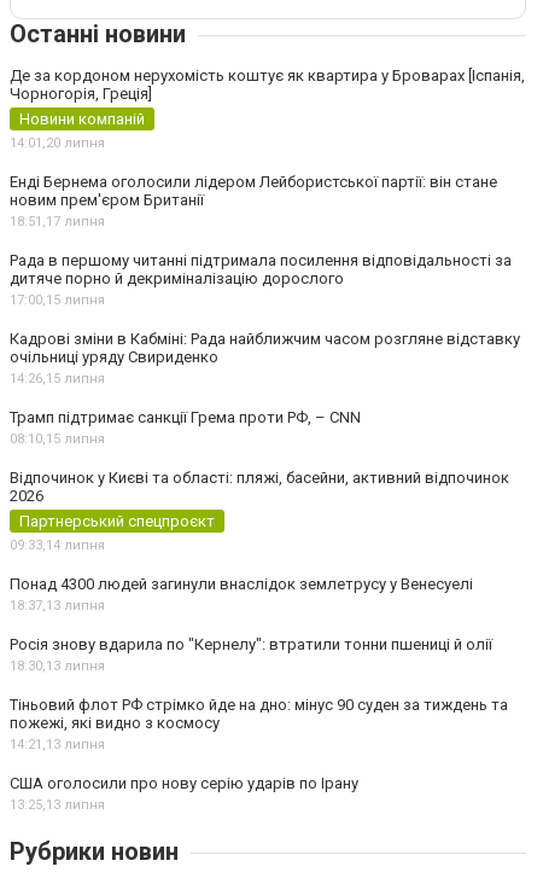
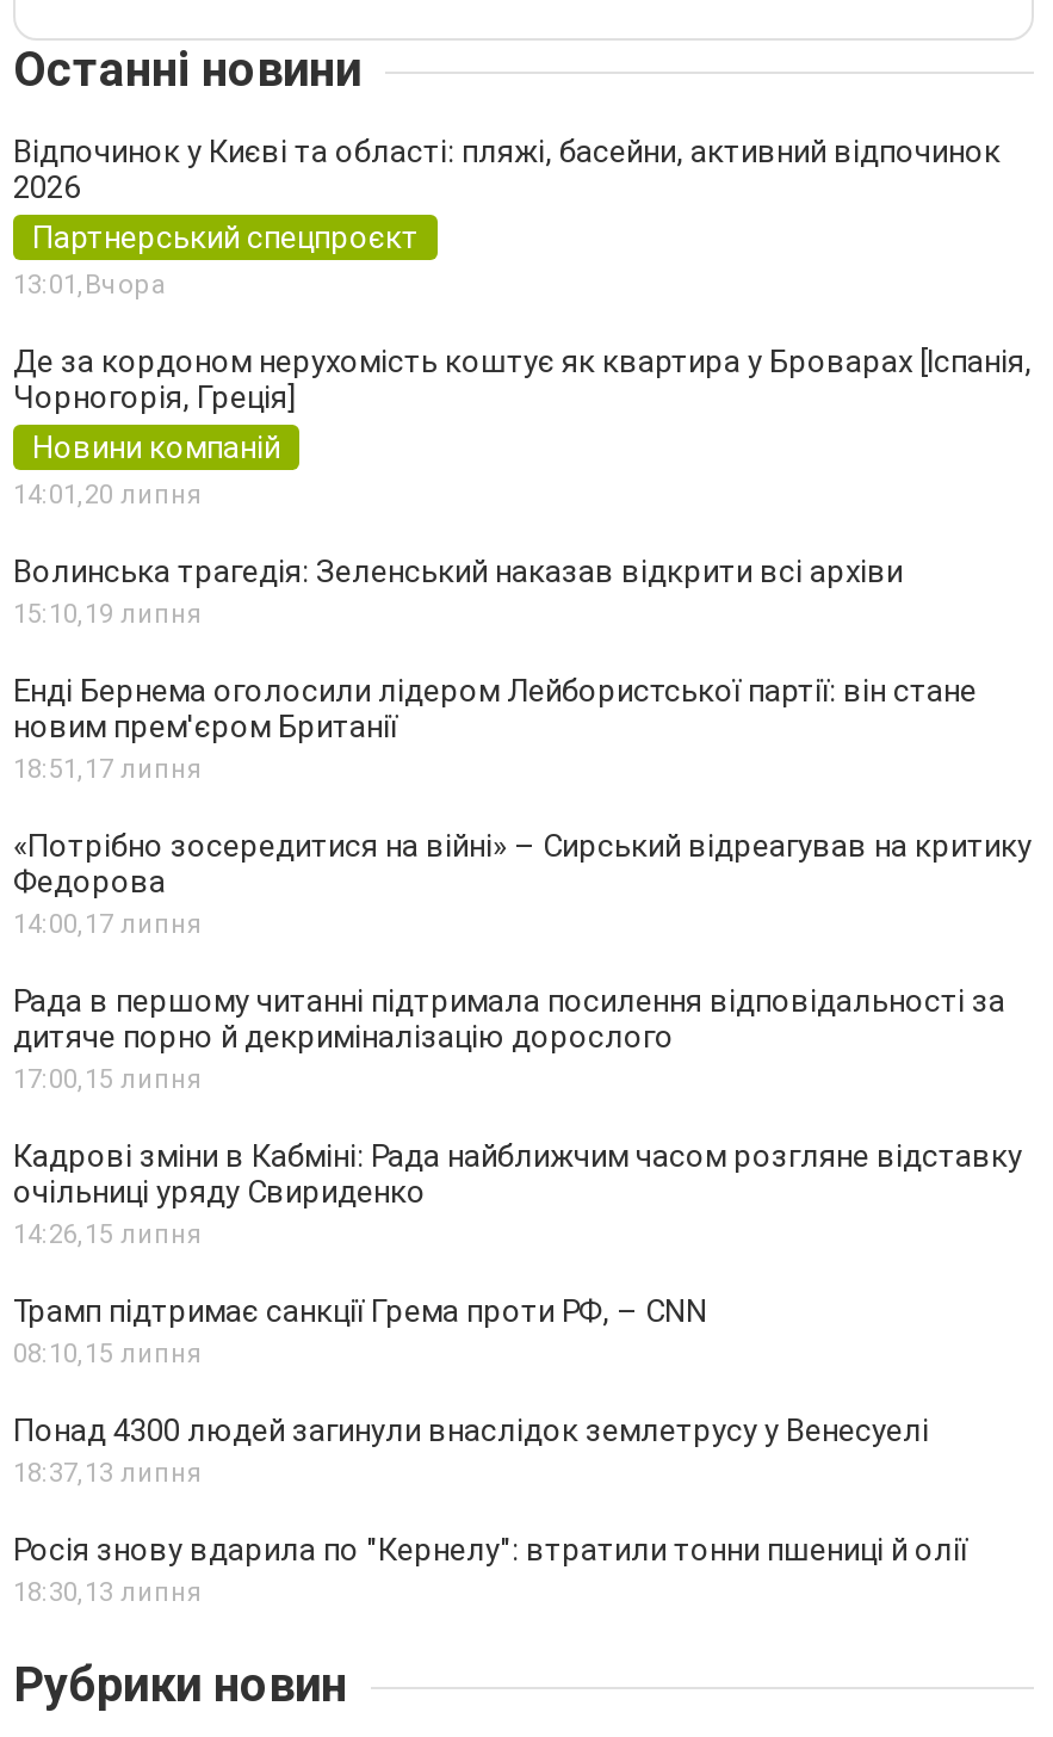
+ 13:01, Вчора

moved down: Де за кордоном нерухомість коштує як квартира у Броварах [Іспанія, | Чорногорія, Греція] | Новини компаній | 14:01, 20 липня

+ Волинська трагедія: Зеленський наказав відкрити всі архіви
+ 15:10, 19 липня

moved down: Енді Бернема оголосили лідером Лейбористської партії: він стане | новим прем'єром Британії | 18:51, 17 липня

+ «Потрібно зосередитися на війні» – Сирський відреагував на критику
+ Федорова
+ 14:00, 17 липня

moved down: Рада в першому читанні підтримала посилення відповідальності за | дитяче порно й декриміналізацію дорослого | 17:00, 15 липня | Кадрові зміни в Кабміні: Рада найближчим часом розгляне відставку | очільниці уряду Свириденко | 14:26, 15 липня | Трамп підтримає санкції Грема проти РФ, – CNN | 08:10, 15 липня

moved up: Відпочинок у Києві та області: пляжі, басейни, активний відпочинок | 2026 | Партнерський спецпроєкт

- 09:33,14 липня

moved down: Понад 4300 людей загинули внаслідок землетрусу у Венесуелі | 18:37, 13 липня | Росія знову вдарила по "Кернелу": втратили тонни пшениці й олії | 18:30, 13 липня

- Тіньовий флот РФ стрімко йде на дно: мінус 90 суден за тиждень та
- пожежі, які видно з космосу
- 14:21, 13 липня
- США оголосили про нову серію ударів по Ірану
- 13:25,13 липня
